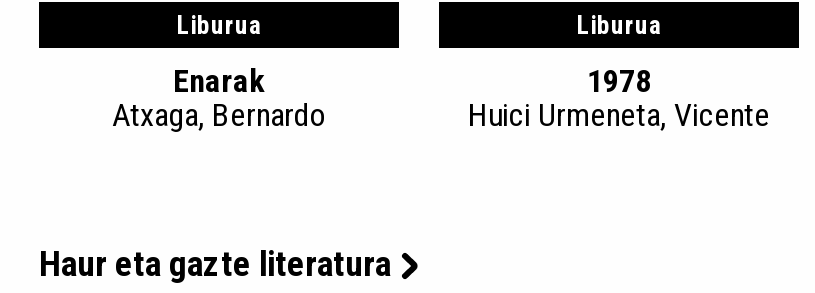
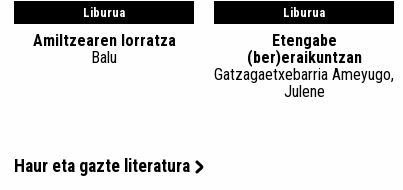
- Enarak
- Atxaga, Bernardo
+ Amiltzearen lorratza
+ Balu

- 1978
- Huici Urmeneta, Vicente
+ Etengabe
+ (ber)eraikuntzan
+ Gatzagaetxebarria Ameyugo,
+ Julene
